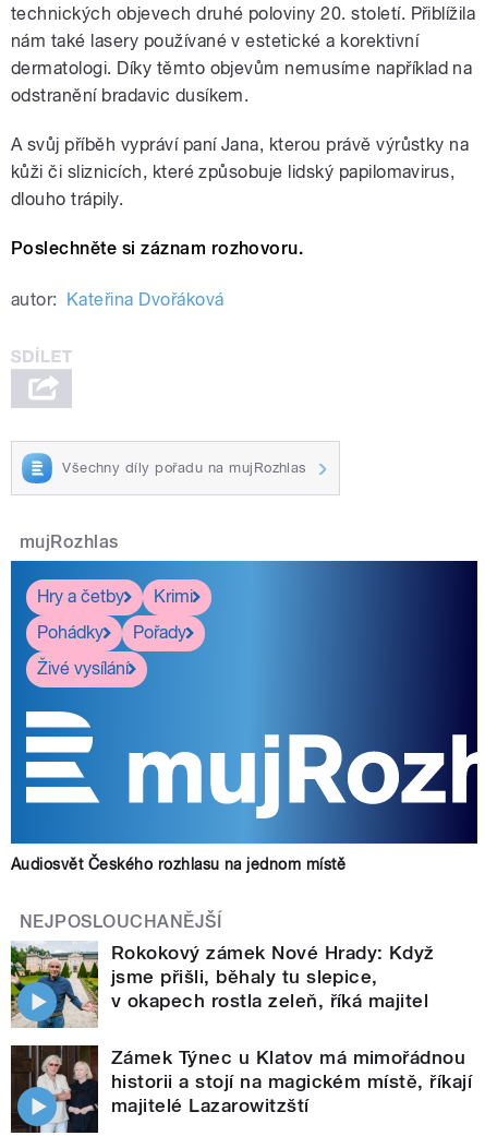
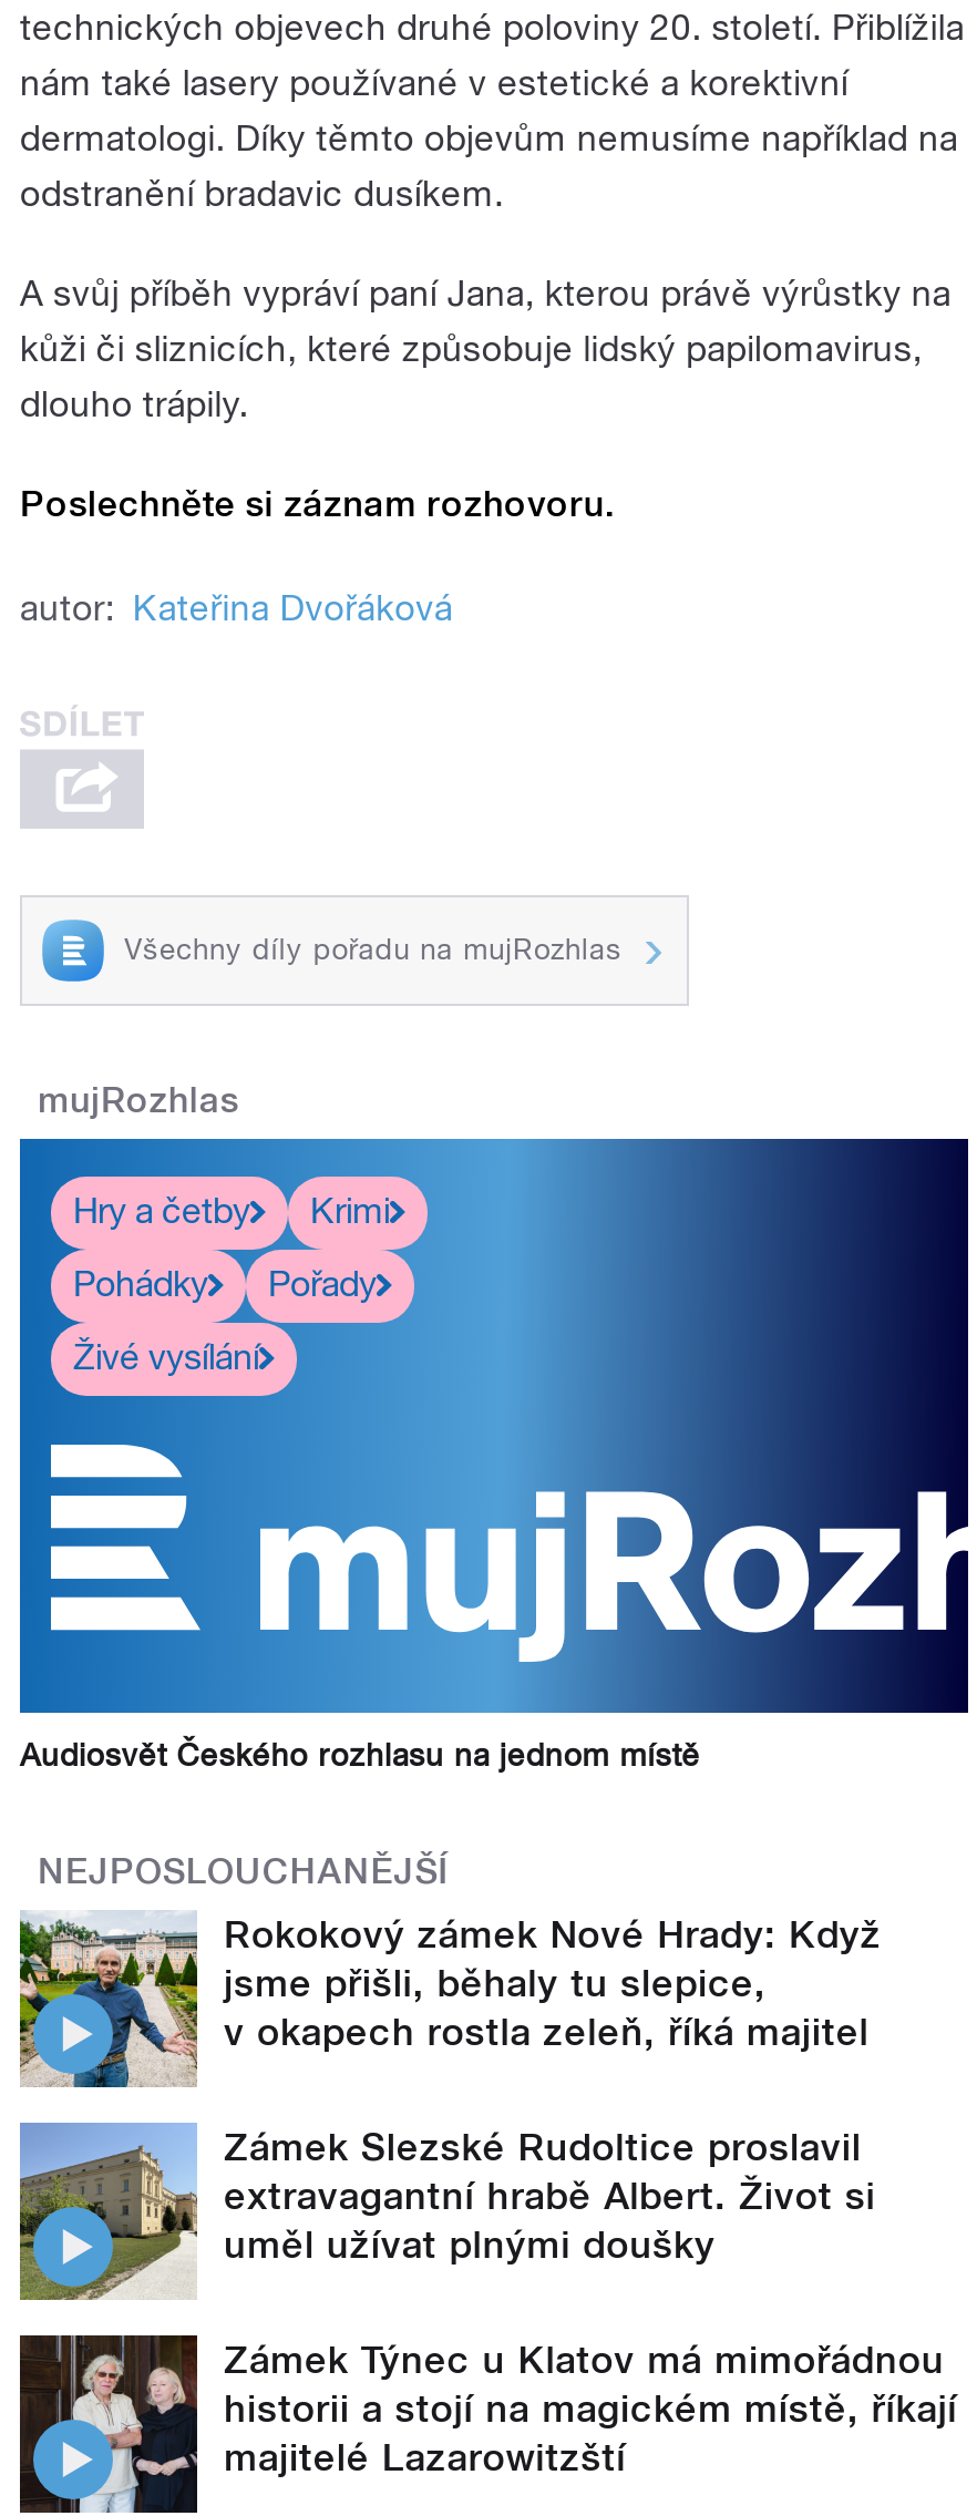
+ [image]
+ Zámek Slezské Rudoltice proslavil
+ extravagantní hrabě Albert. Život si
+ uměl užívat plnými doušky
